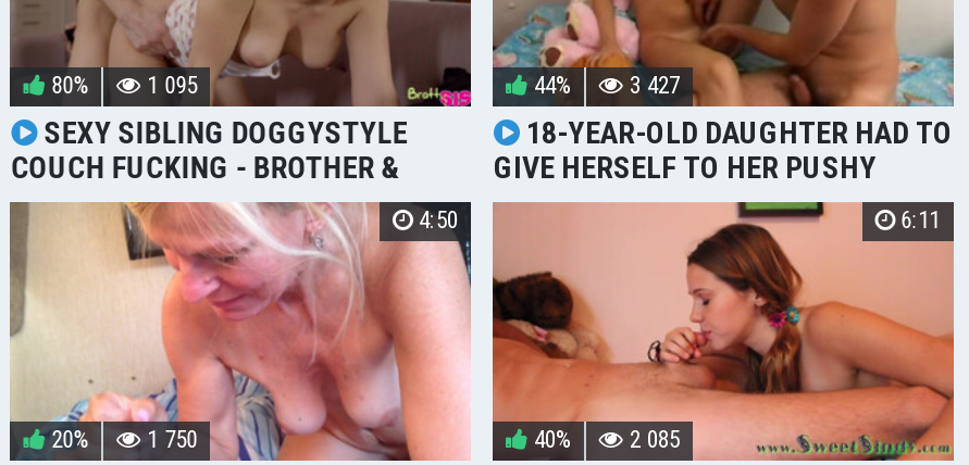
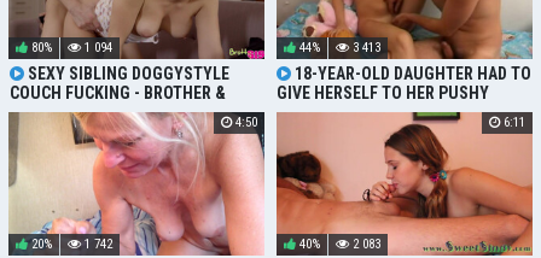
- 80% 1 095
+ 80% 1 094

- 44% 3 427
+ 44% 3 413

- 20% 1 750
+ 20% 1 742

- 40% 2 085
+ 40% 2 083
